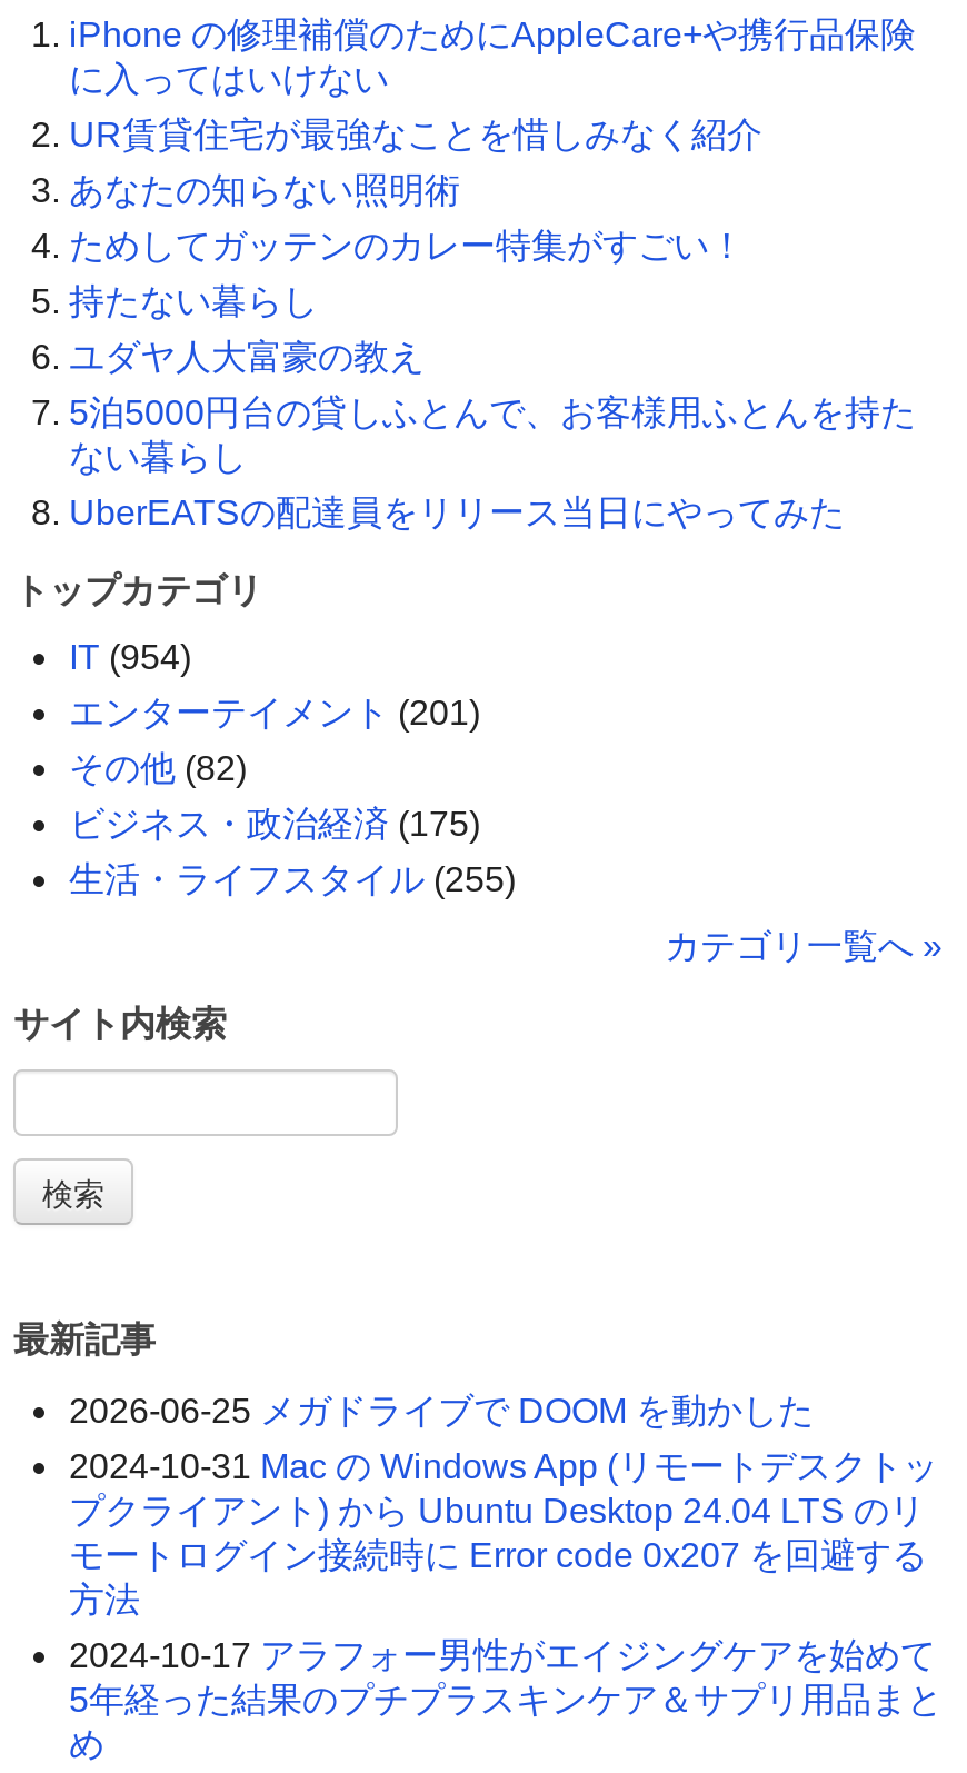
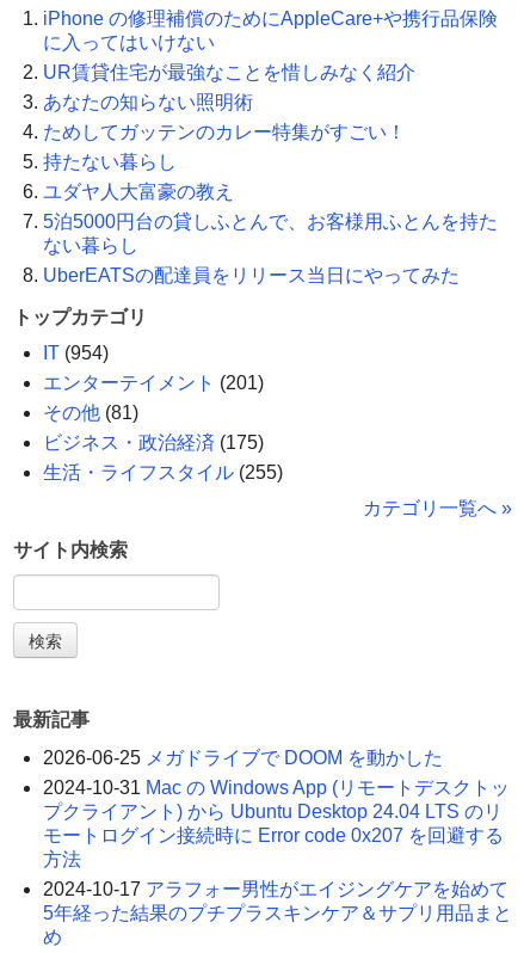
- その他(82)
+ その他(81)
